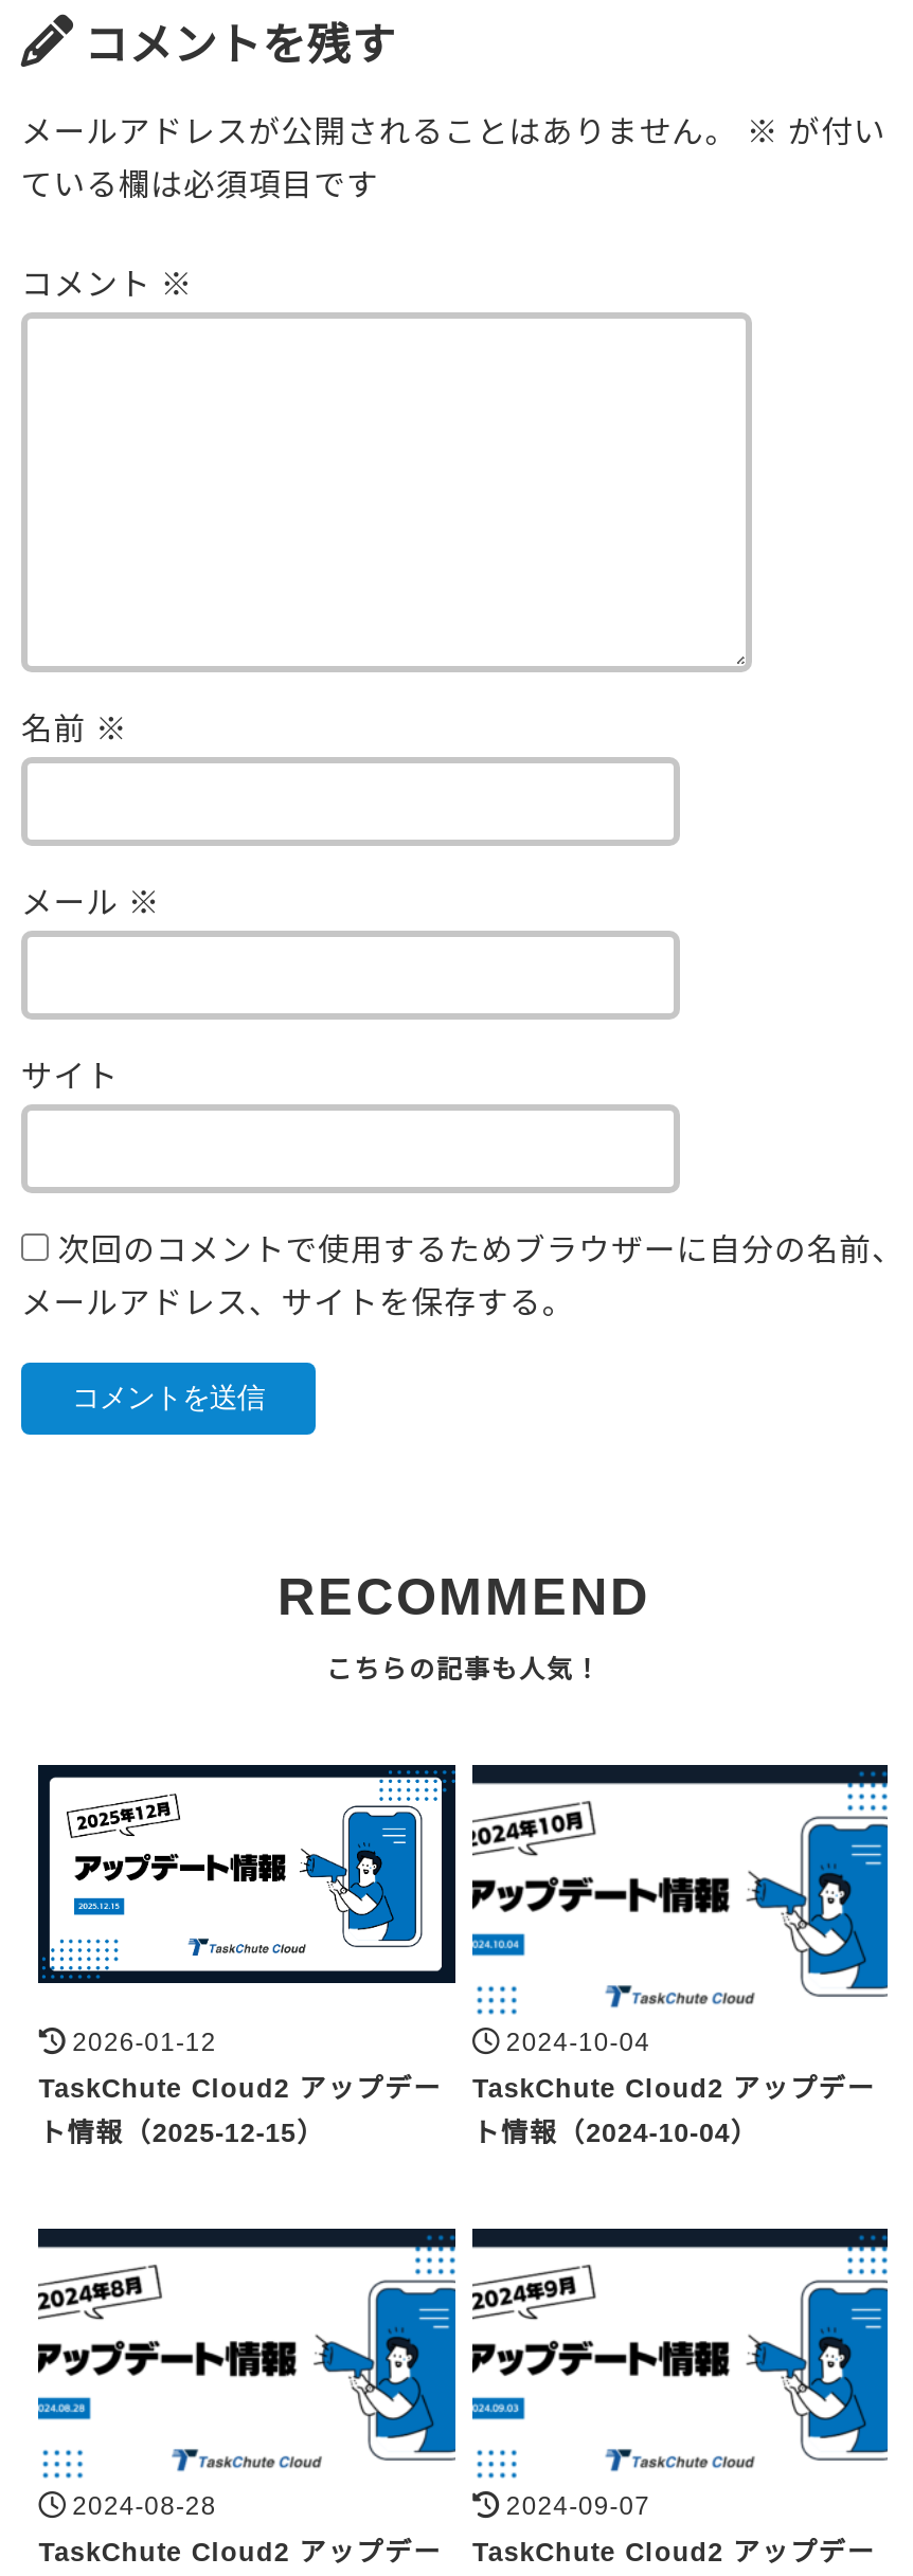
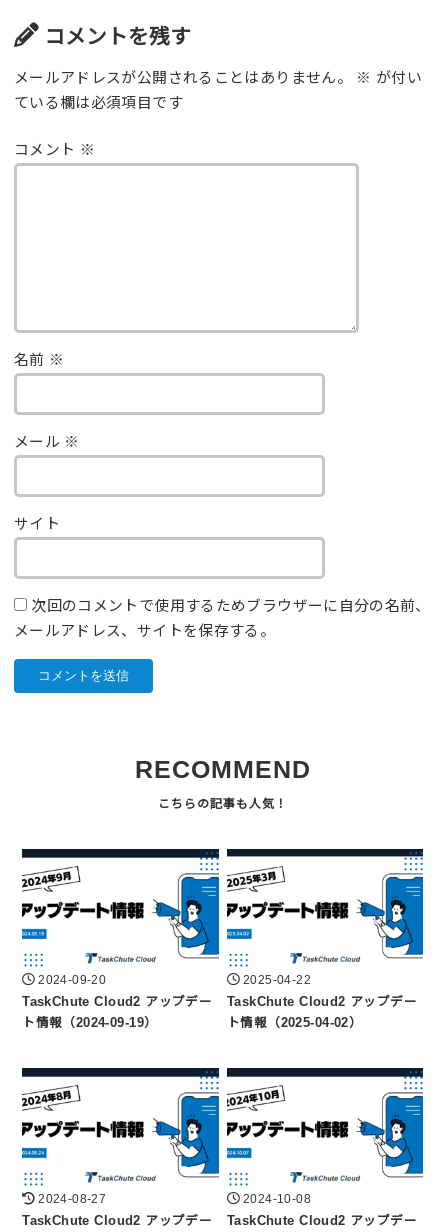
- [image]
- 2026-01-12
+ [image]
+ 2024-09-20

- 2024-10-04
+ 2025-04-22

- ト情報（2025-12-15）
+ ト情報（2024-09-19）

- ト情報（2024-10-04）
+ ト情報（2025-04-02）

- 2024-08-28
+ 2024-08-27

- 2024-09-07
+ 2024-10-08
